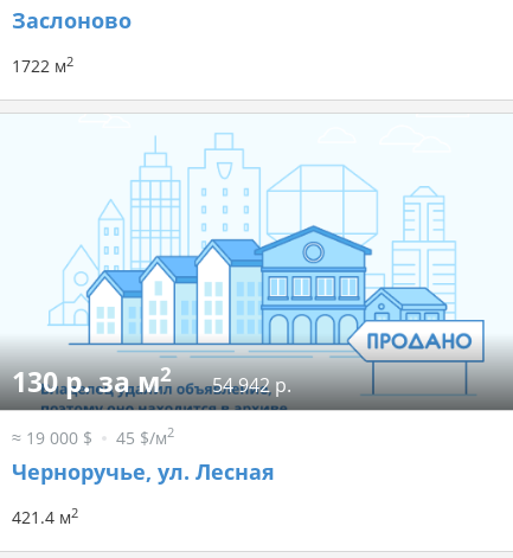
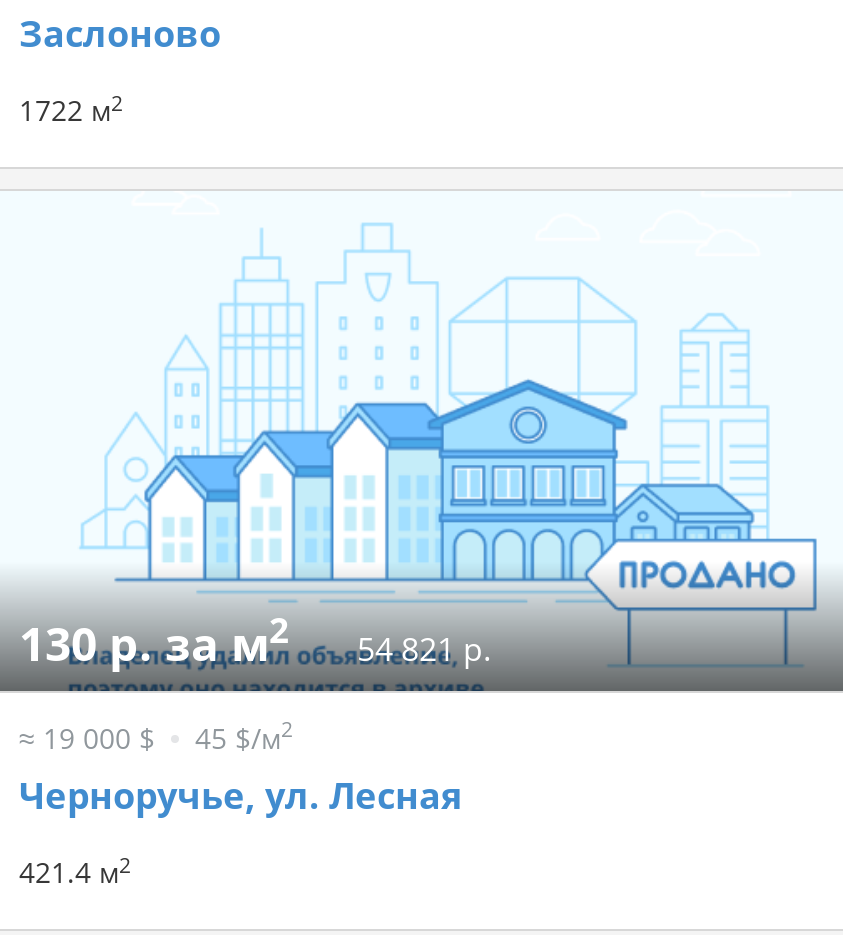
- 130 р. за м2 54 942 р.
+ 130 р. за м2 54 821 р.
